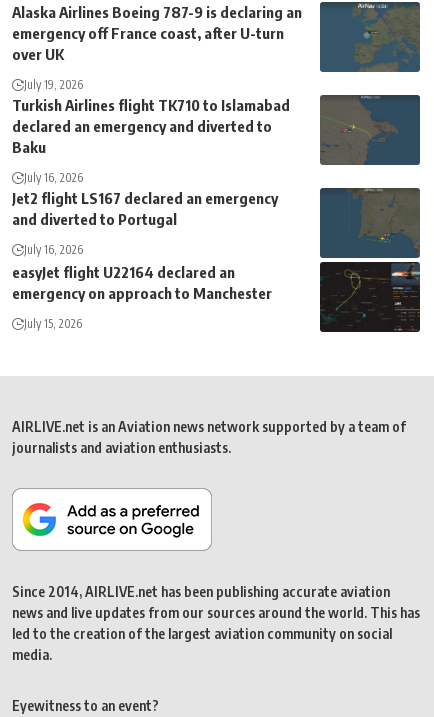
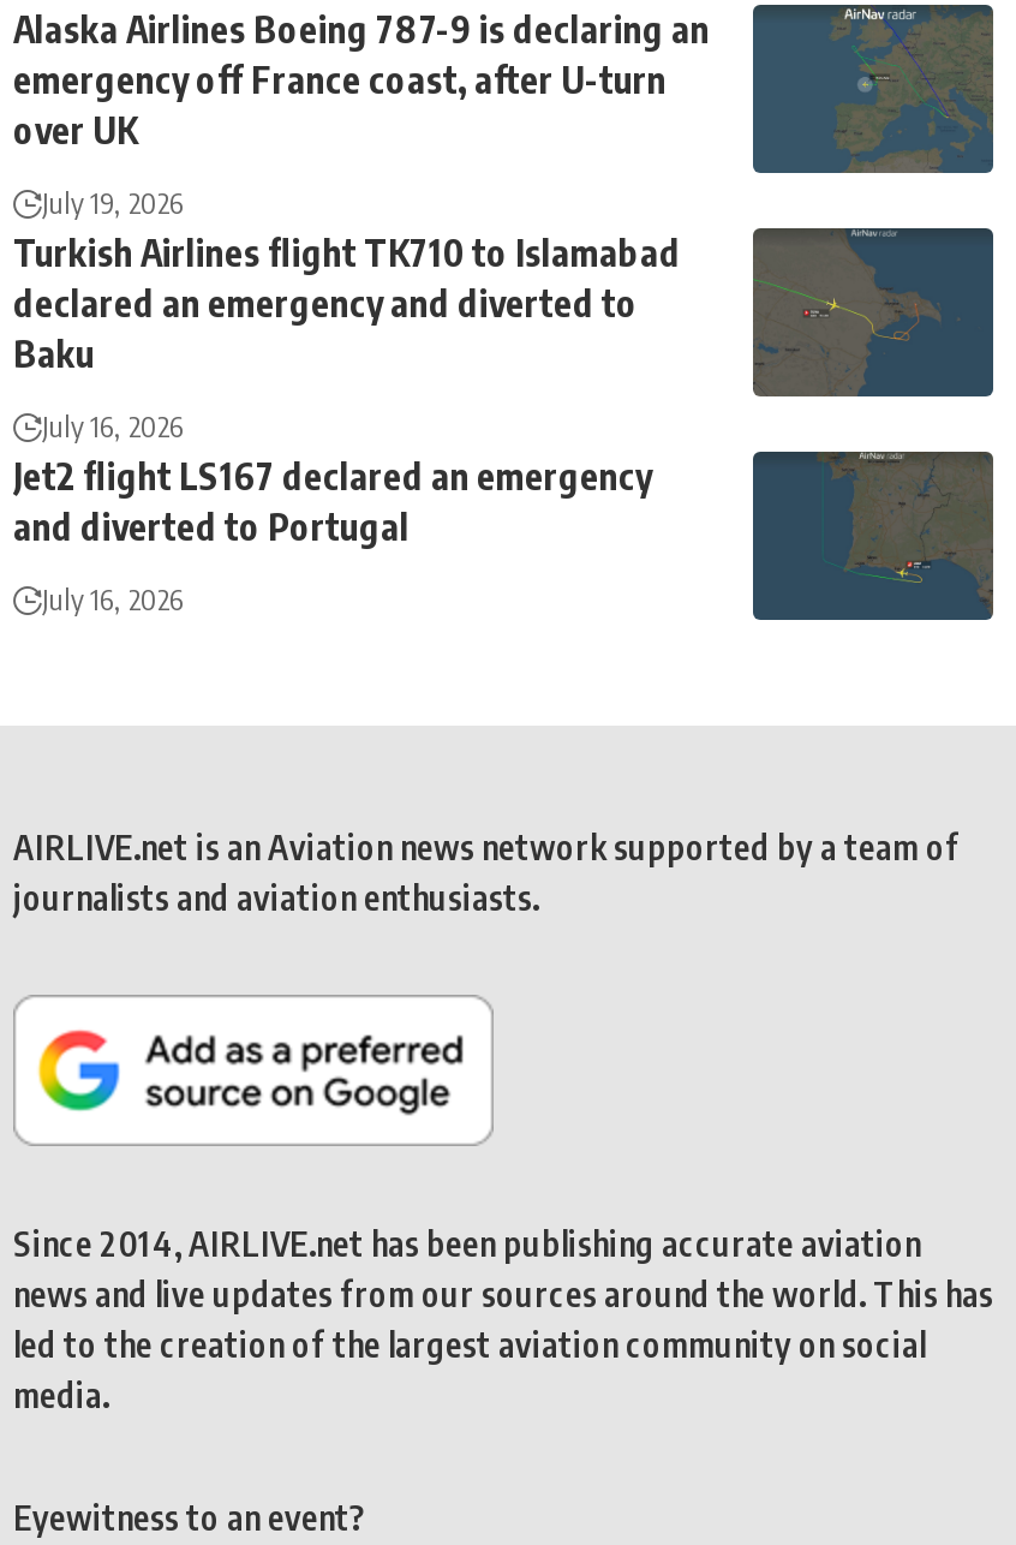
- easyJet flight U22164 declared an
- emergency on approach to Manchester
- July 15, 2026

- [image]
